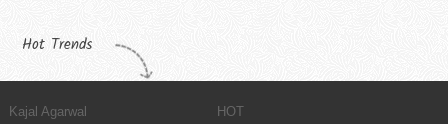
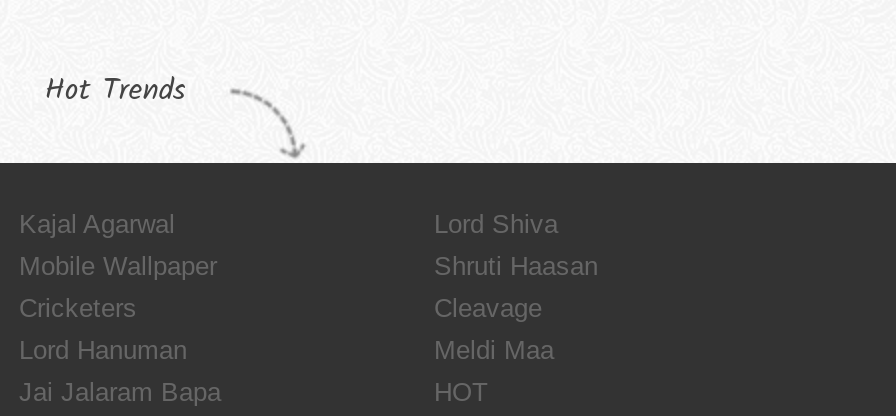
+ Lord Shiva
+ Mobile Wallpaper
+ Shruti Haasan
+ Cricketers
+ Cleavage
+ Lord Hanuman
+ Meldi Maa
+ Jai Jalaram Bapa
